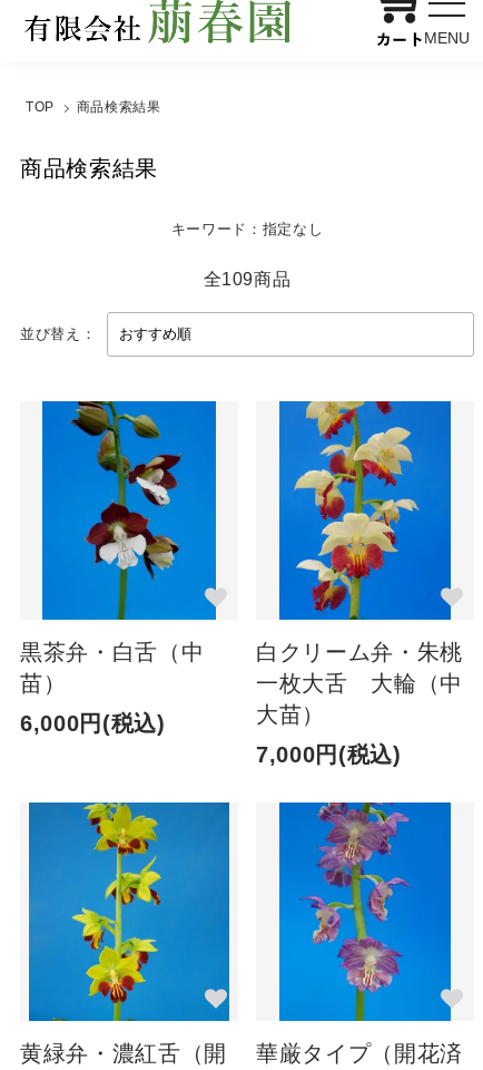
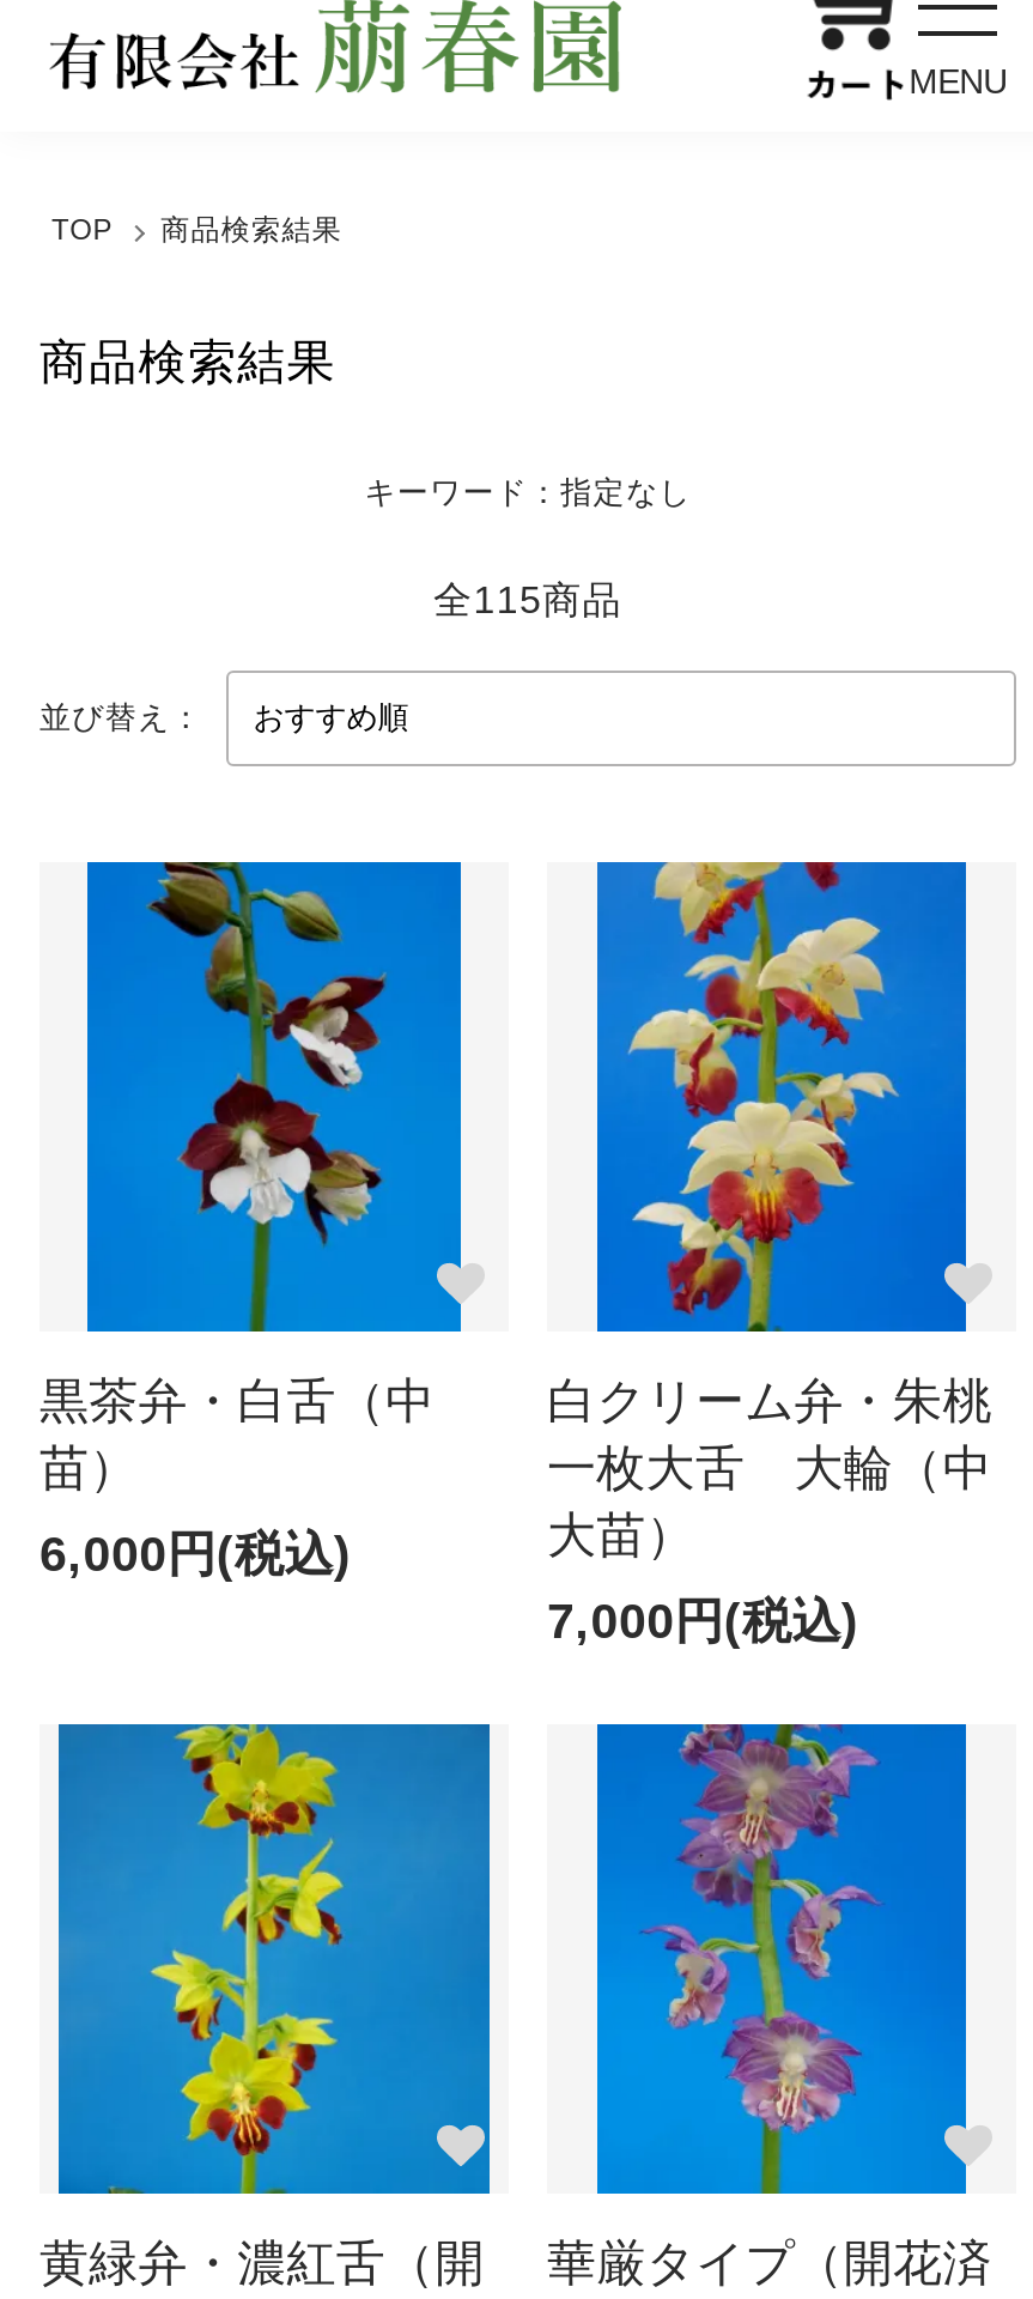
- 全109商品
+ 全115商品
